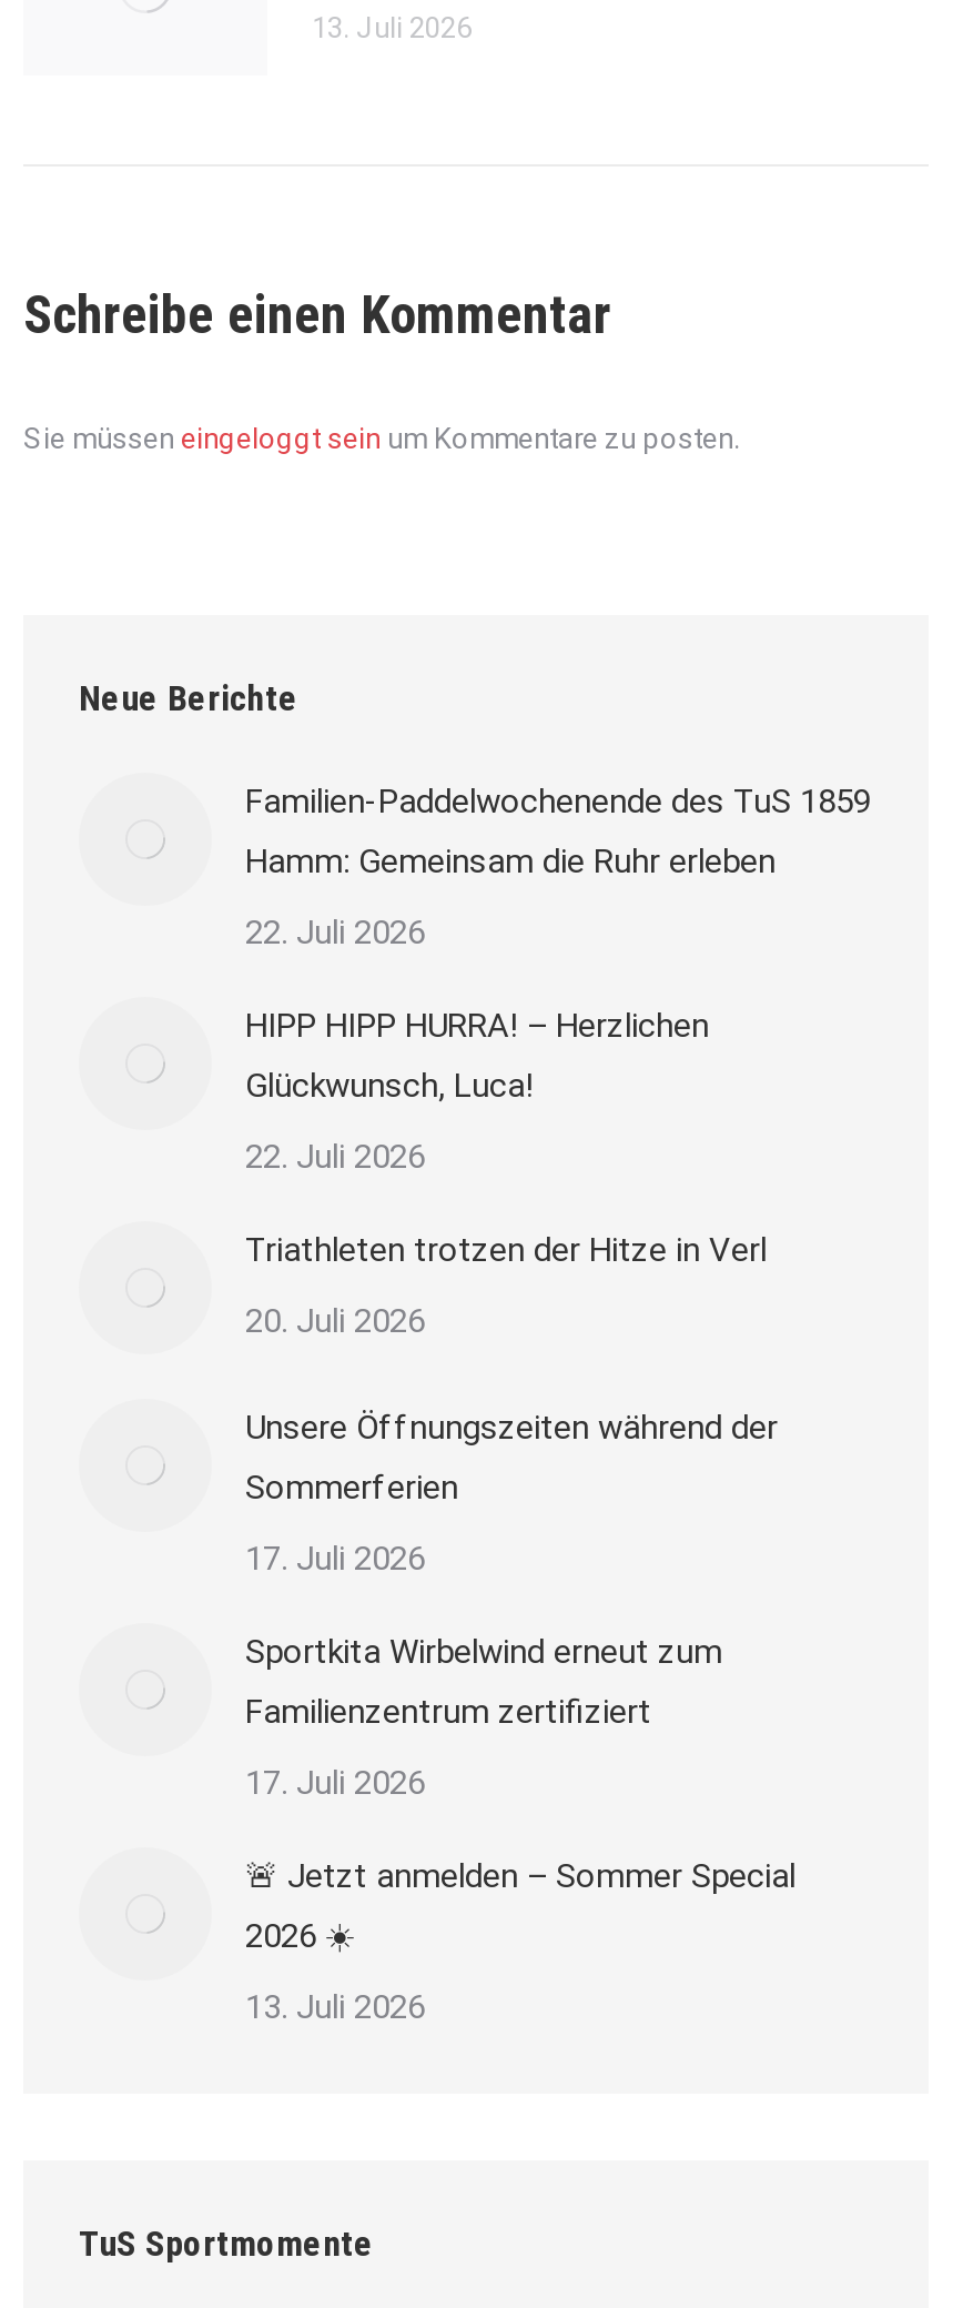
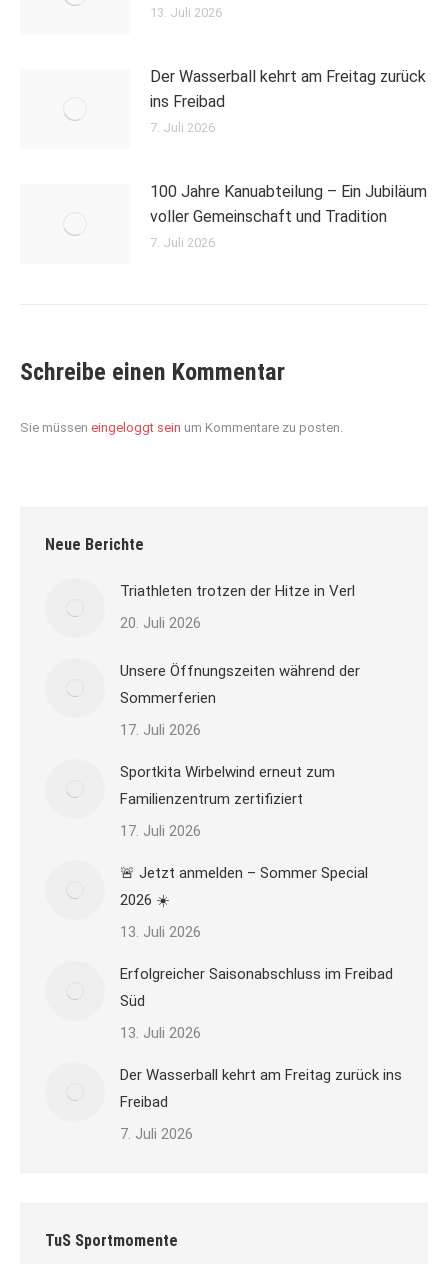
+ Der Wasserball kehrt am Freitag zurück
+ ins Freibad
+ 7. Juli 2026
+ 100 Jahre Kanuabteilung – Ein Jubiläum
+ voller Gemeinschaft und Tradition
+ 7. Juli 2026

- Familien-Paddelwochenende des TuS 1859
- Hamm: Gemeinsam die Ruhr erleben
- 22. Juli 2026
- HIPP HIPP HURRA! – Herzlichen
- Glückwunsch, Luca!
- 22. Juli 2026

+ Erfolgreicher Saisonabschluss im Freibad
+ Süd
+ 13. Juli 2026
+ Der Wasserball kehrt am Freitag zurück ins
+ Freibad
+ 7. Juli 2026
